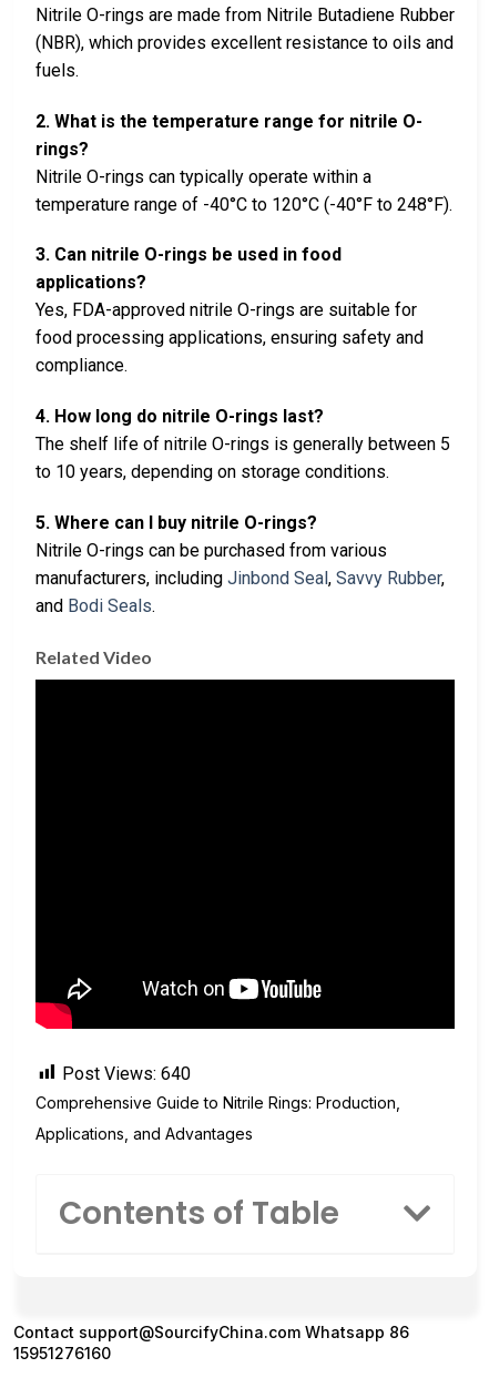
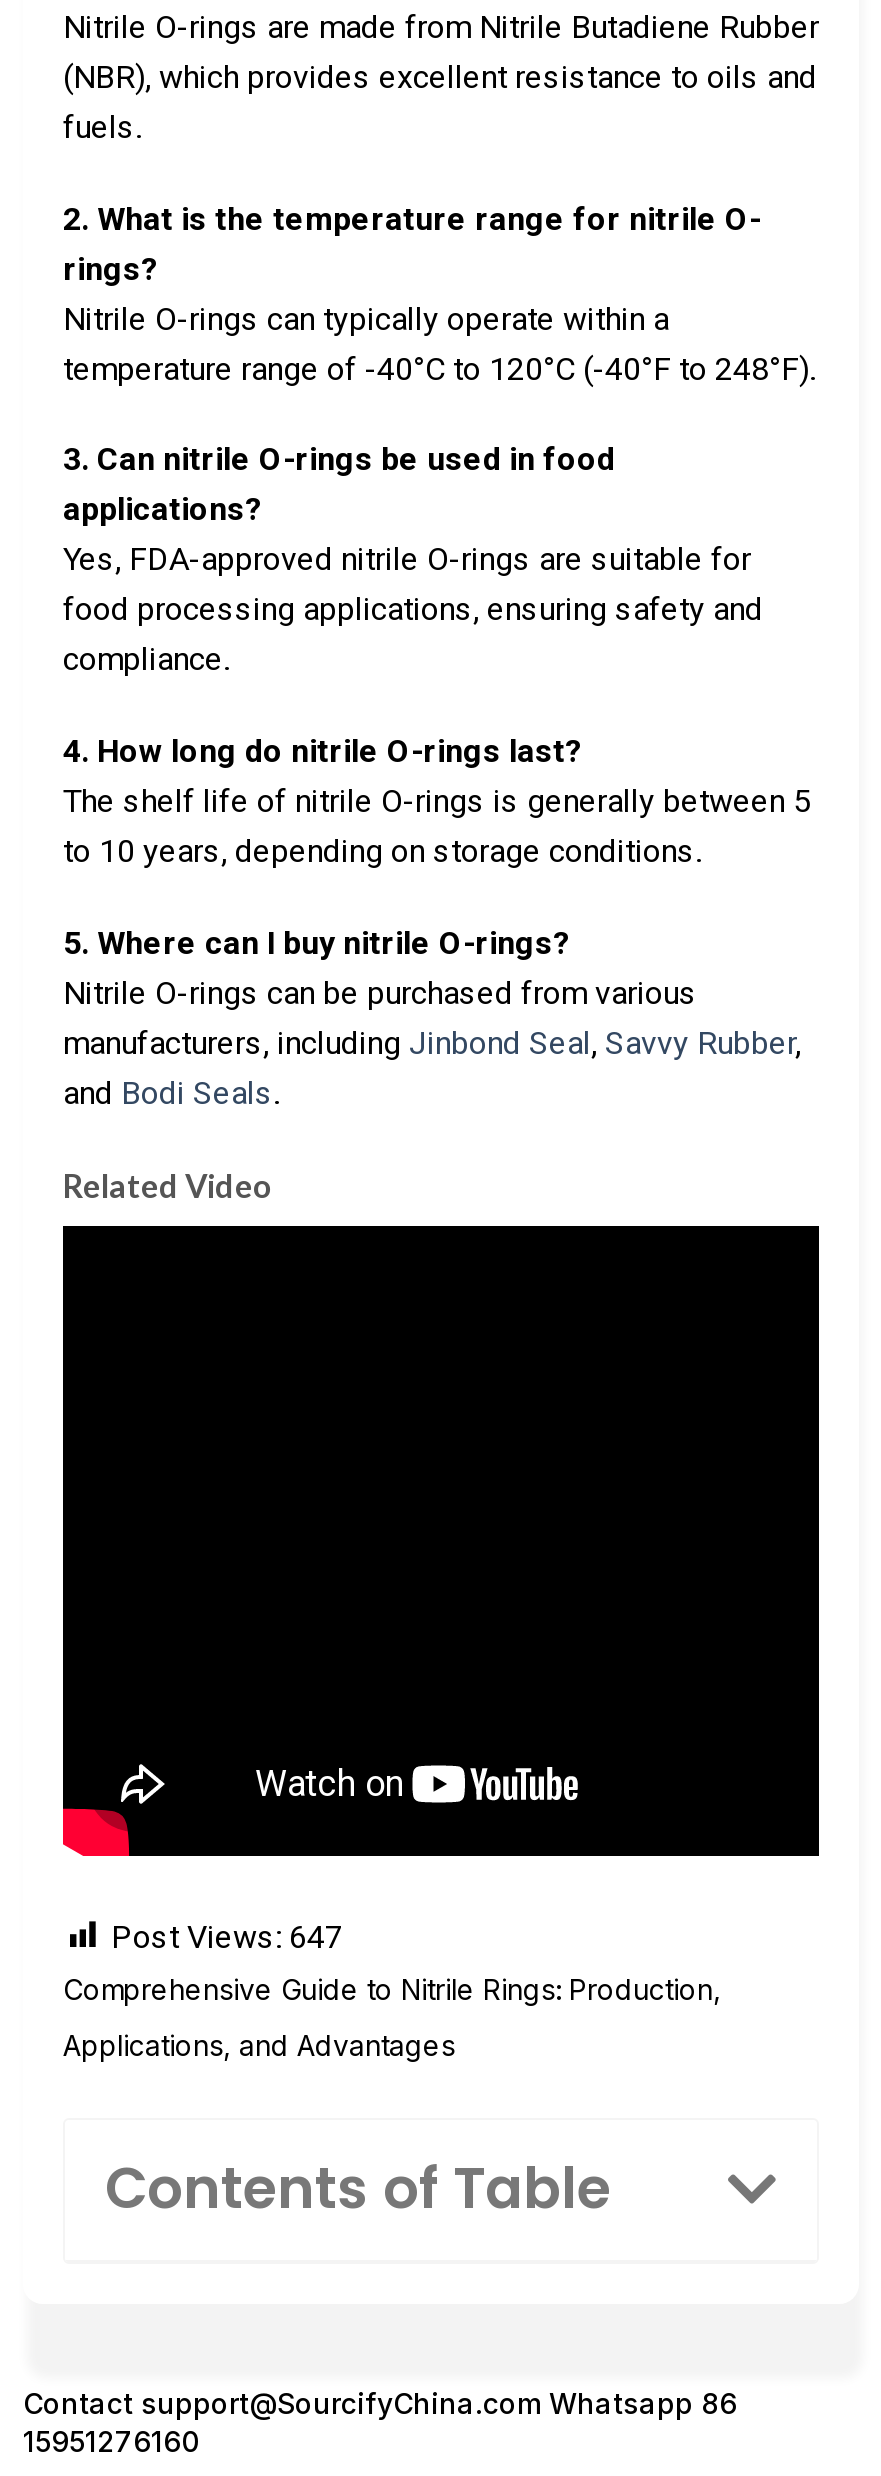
- Post Views: 640
+ Post Views: 647
